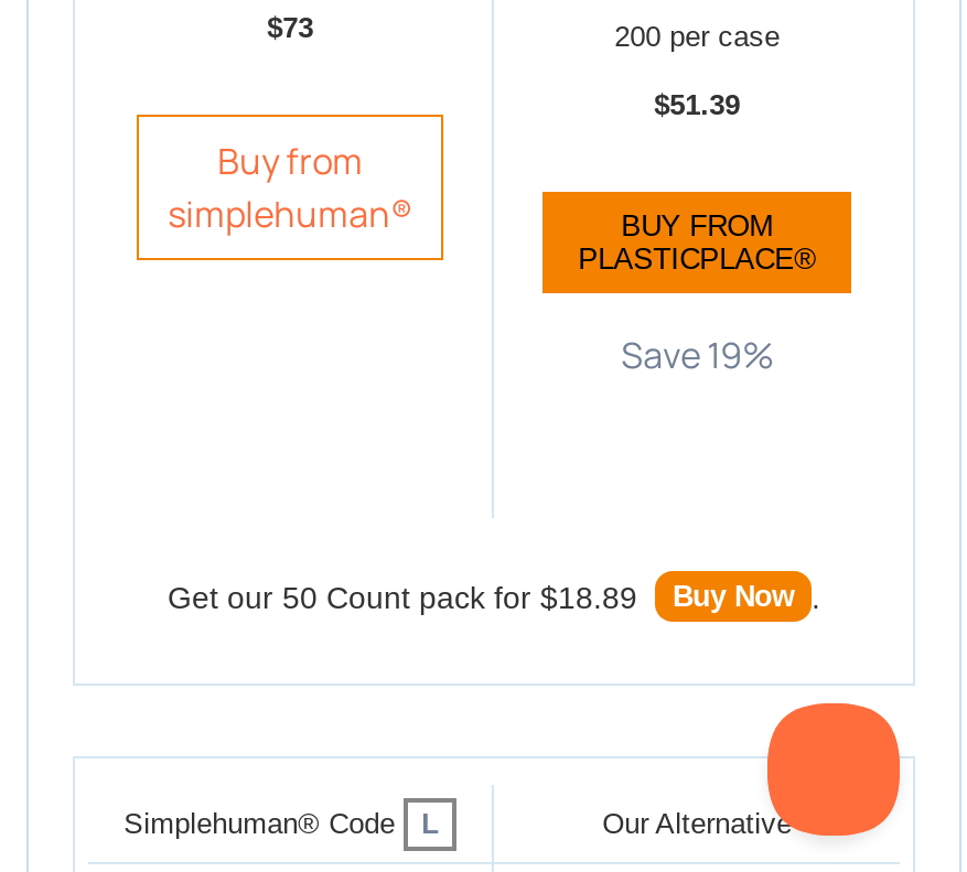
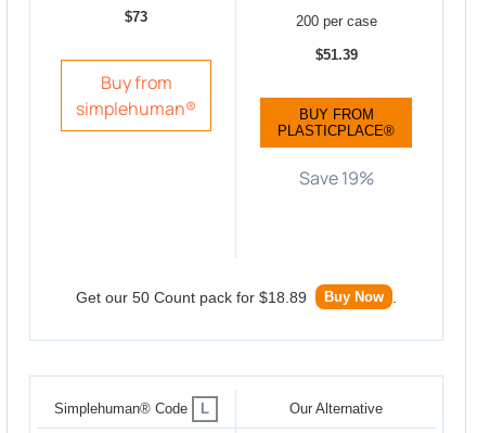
- [image]
